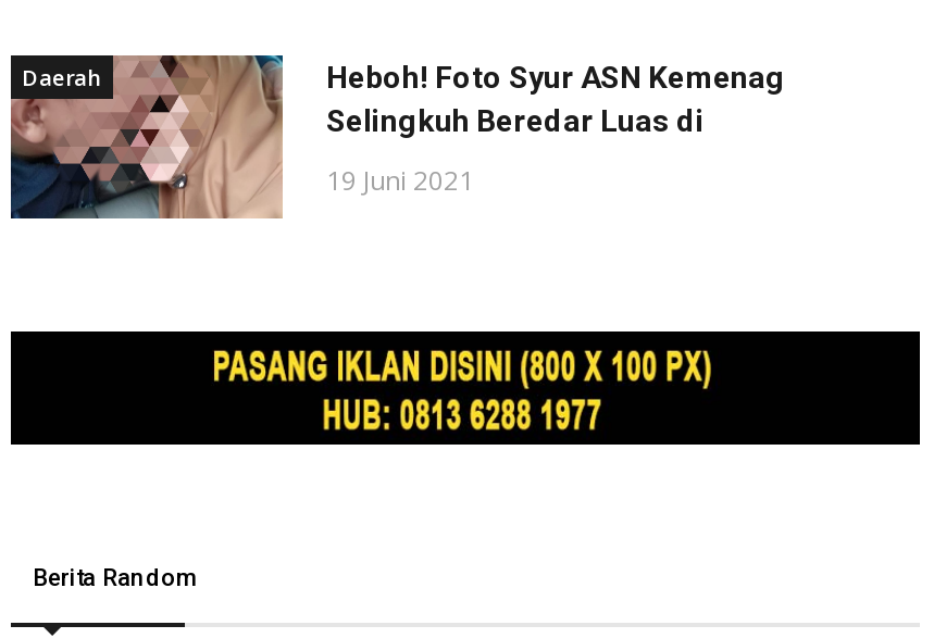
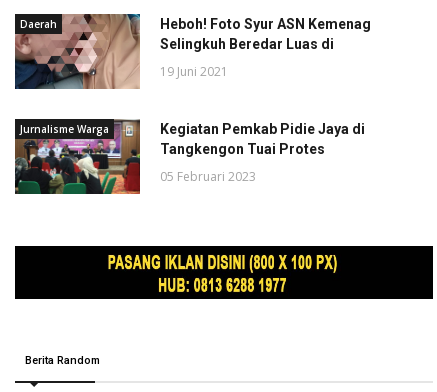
+ [image]
+ Jurnalisme Warga
+ Kegiatan Pemkab Pidie Jaya di
+ Tangkengon Tuai Protes
+ 05 Februari 2023
